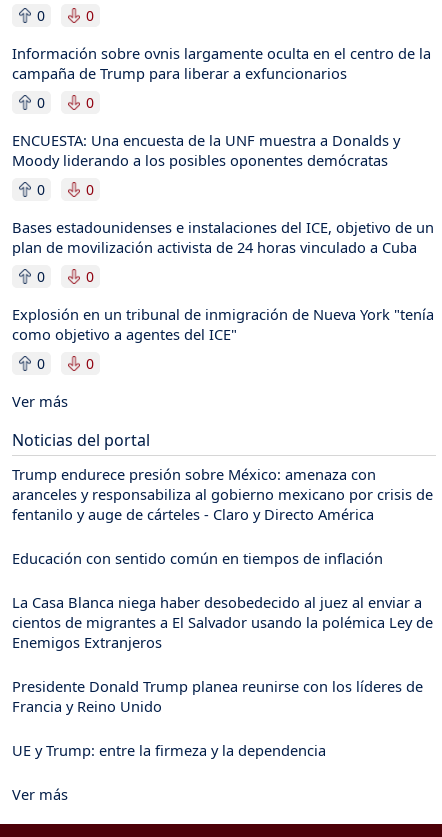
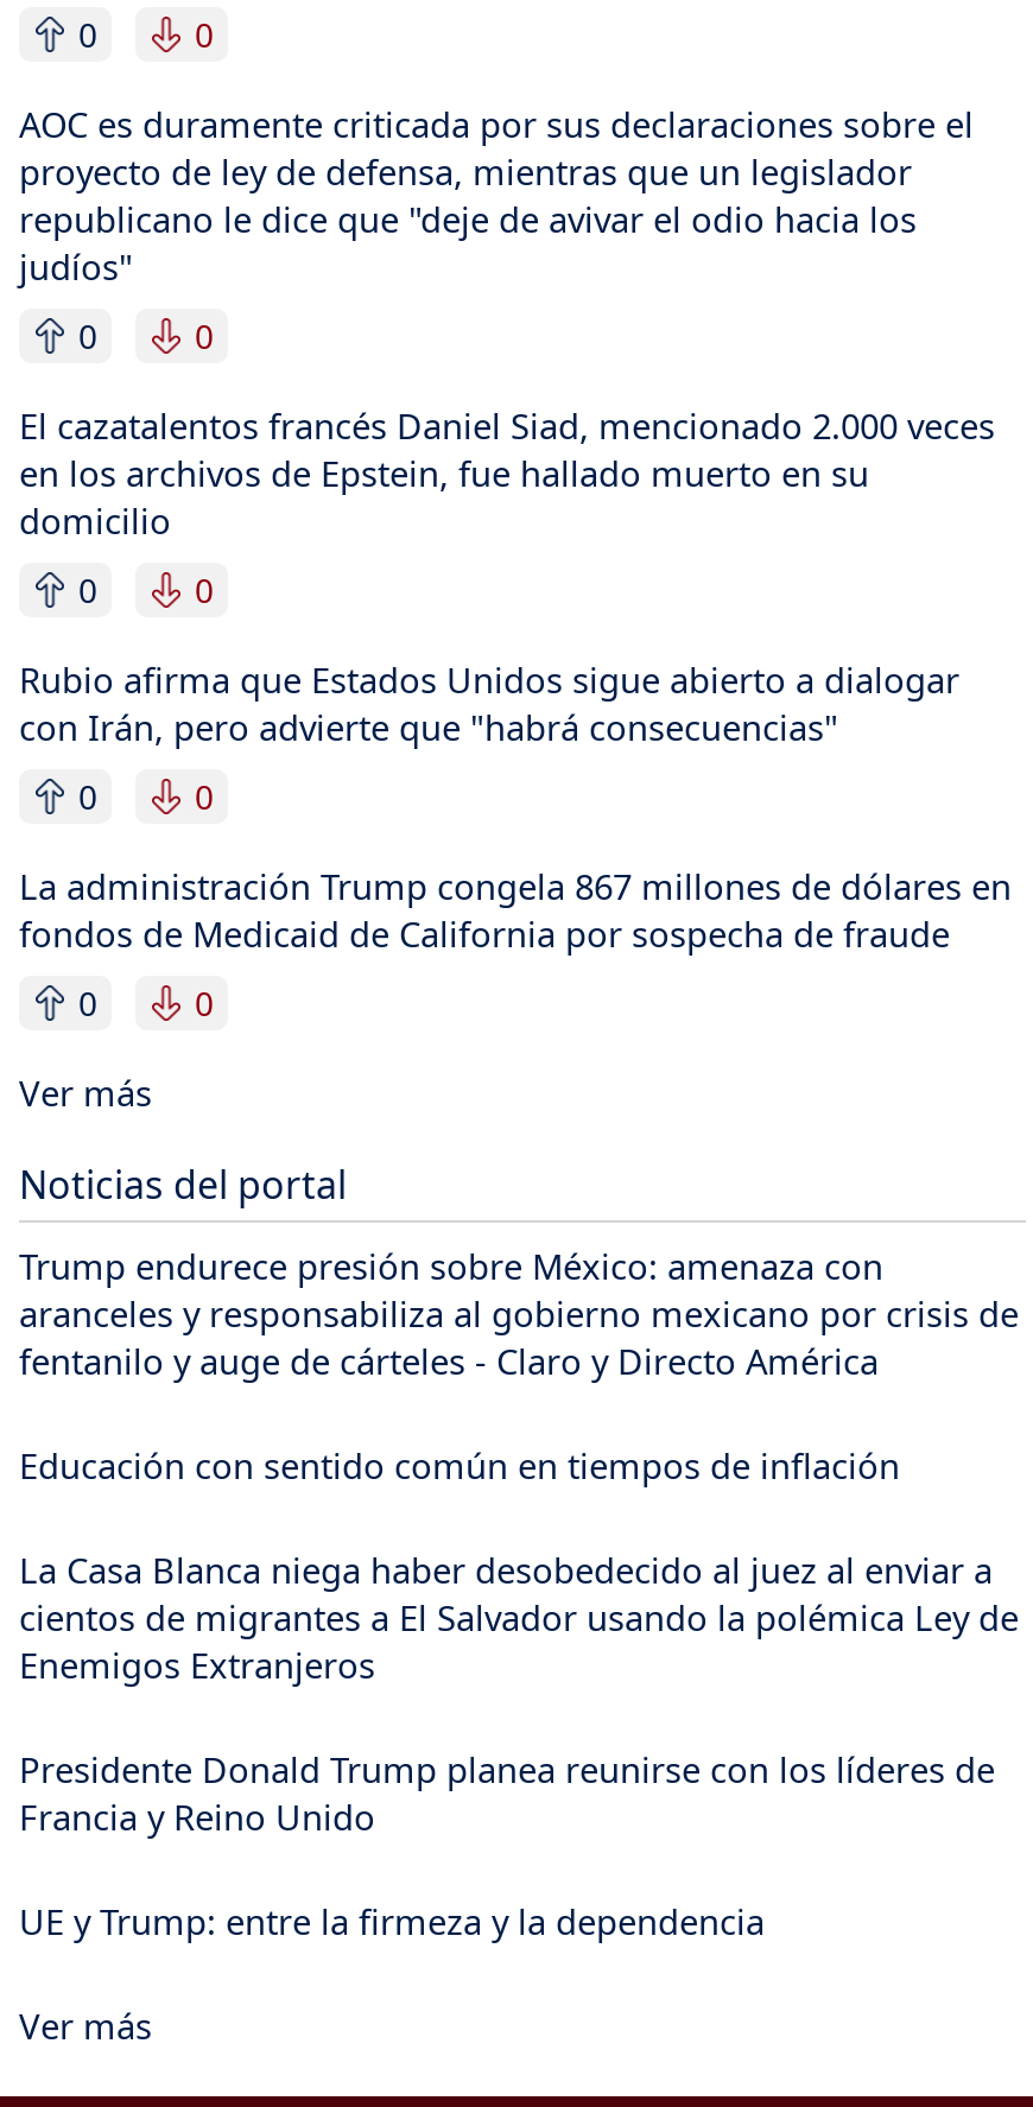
- Información sobre ovnis largamente oculta en el centro de la
- campaña de Trump para liberar a exfuncionarios
+ AOC es duramente criticada por sus declaraciones sobre el
+ proyecto de ley de defensa, mientras que un legislador
+ republicano le dice que "deje de avivar el odio hacia los
+ judíos"

- ENCUESTA: Una encuesta de la UNF muestra a Donalds y
- Moody liderando a los posibles oponentes demócratas
+ El cazatalentos francés Daniel Siad, mencionado 2.000 veces
+ en los archivos de Epstein, fue hallado muerto en su
+ domicilio

- Bases estadounidenses e instalaciones del ICE, objetivo de un
- plan de movilización activista de 24 horas vinculado a Cuba
+ Rubio afirma que Estados Unidos sigue abierto a dialogar
+ con Irán, pero advierte que "habrá consecuencias"

- Explosión en un tribunal de inmigración de Nueva York "tenía
- como objetivo a agentes del ICE"
+ La administración Trump congela 867 millones de dólares en
+ fondos de Medicaid de California por sospecha de fraude
